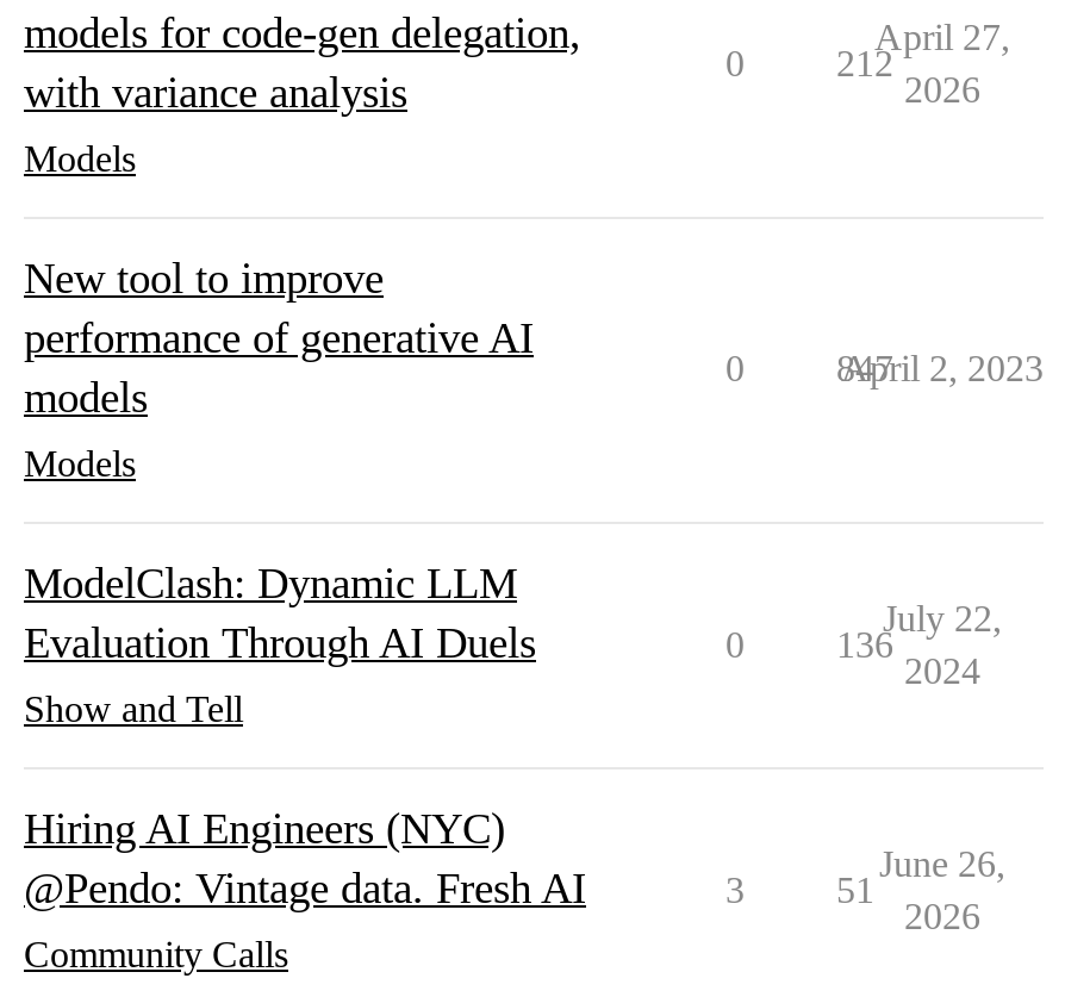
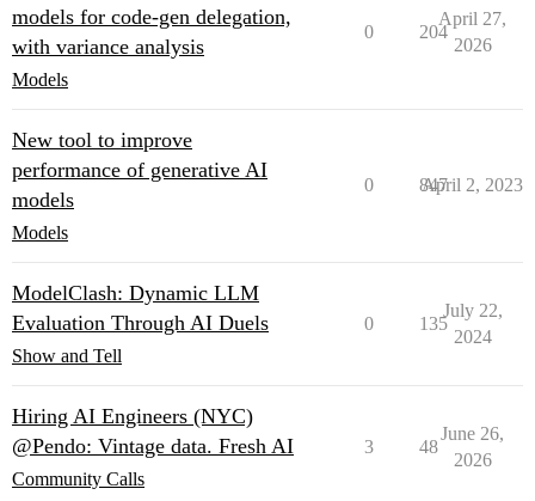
- 212
+ 204

- 136
+ 135

- 51
+ 48
